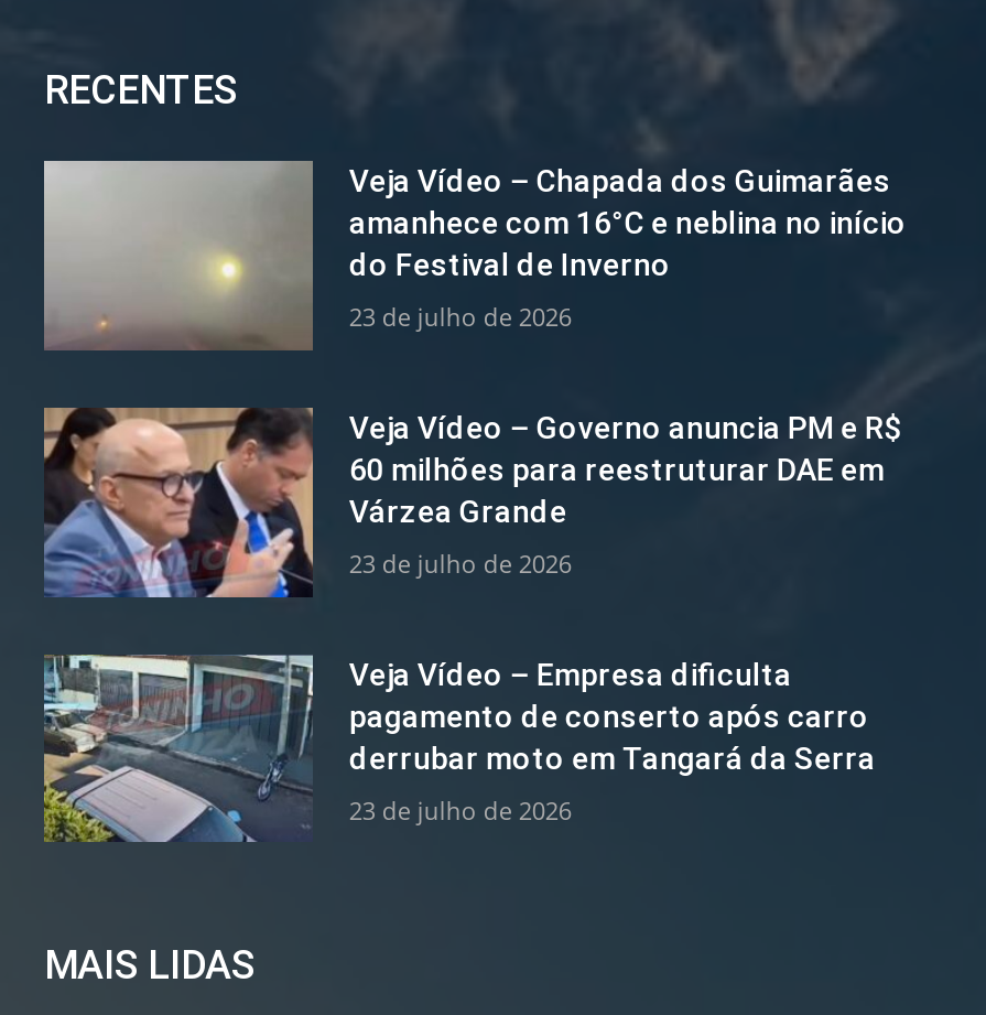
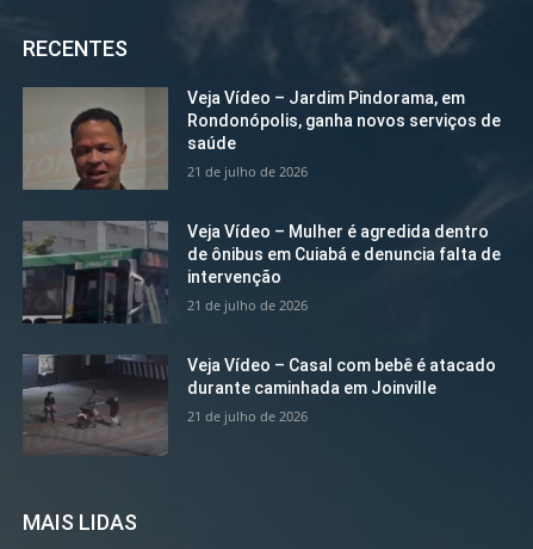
- [image]
- Veja Vídeo – Chapada dos Guimarães
- amanhece com 16°C e neblina no início
- do Festival de Inverno
+ [image]
+ Veja Vídeo – Jardim Pindorama, em
+ Rondonópolis, ganha novos serviços de
+ saúde

- 23 de julho de 2026
+ 21 de julho de 2026

- [image]
- Veja Vídeo – Governo anuncia PM e R$
- 60 milhões para reestruturar DAE em
- Várzea Grande
+ [image]
+ Veja Vídeo – Mulher é agredida dentro
+ de ônibus em Cuiabá e denuncia falta de
+ intervenção

- 23 de julho de 2026
+ 21 de julho de 2026

- [image]
- Veja Vídeo – Empresa dificulta
- pagamento de conserto após carro
- derrubar moto em Tangará da Serra
+ [image]
+ Veja Vídeo – Casal com bebê é atacado
+ durante caminhada em Joinville

- 23 de julho de 2026
+ 21 de julho de 2026
